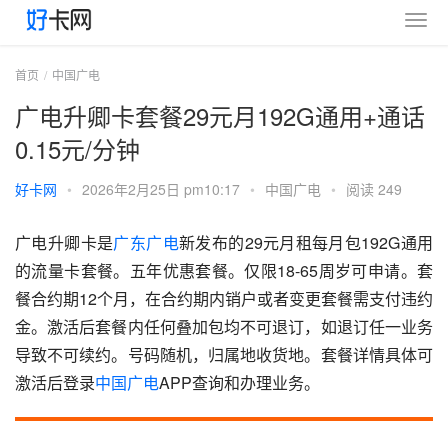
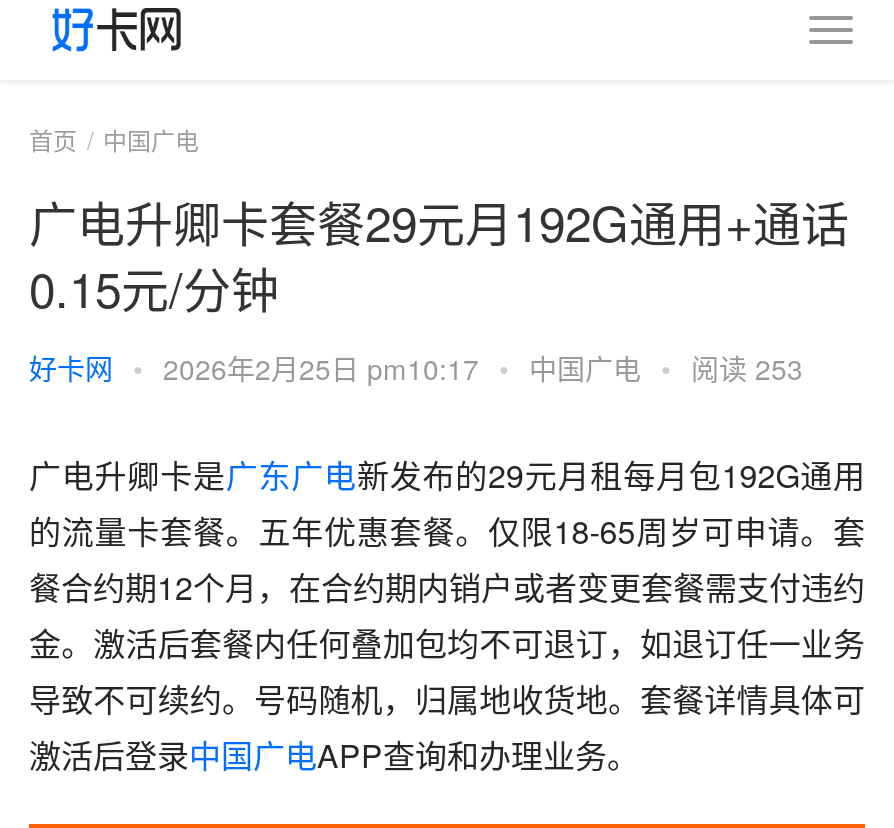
- 好卡网 • 2026年2月25日 pm10:17 • 中国广电 • 阅读 249
+ 好卡网 • 2026年2月25日 pm10:17 • 中国广电 • 阅读 253
